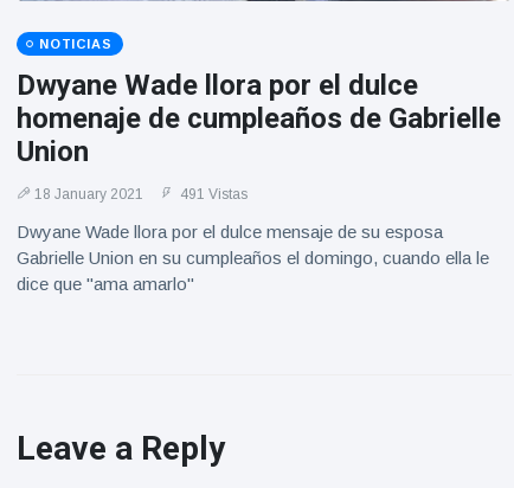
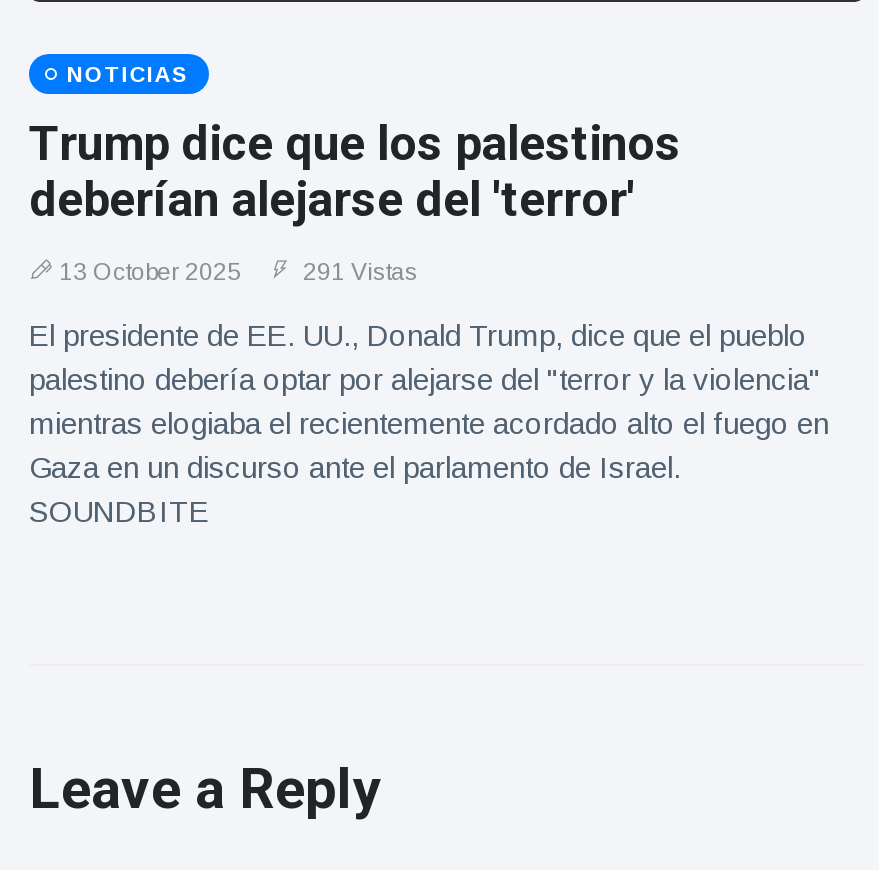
- Dwyane Wade llora por el dulce
- homenaje de cumpleaños de Gabrielle
- Union
+ Trump dice que los palestinos
+ deberían alejarse del 'terror'

- 18 January 2021
- 491 Vistas
+ 13 October 2025
+ 291 Vistas

- Dwyane Wade llora por el dulce mensaje de su esposa
- Gabrielle Union en su cumpleaños el domingo, cuando ella le
- dice que "ama amarlo"
+ El presidente de EE. UU., Donald Trump, dice que el pueblo
+ palestino debería optar por alejarse del "terror y la violencia"
+ mientras elogiaba el recientemente acordado alto el fuego en
+ Gaza en un discurso ante el parlamento de Israel.
+ SOUNDBITE
